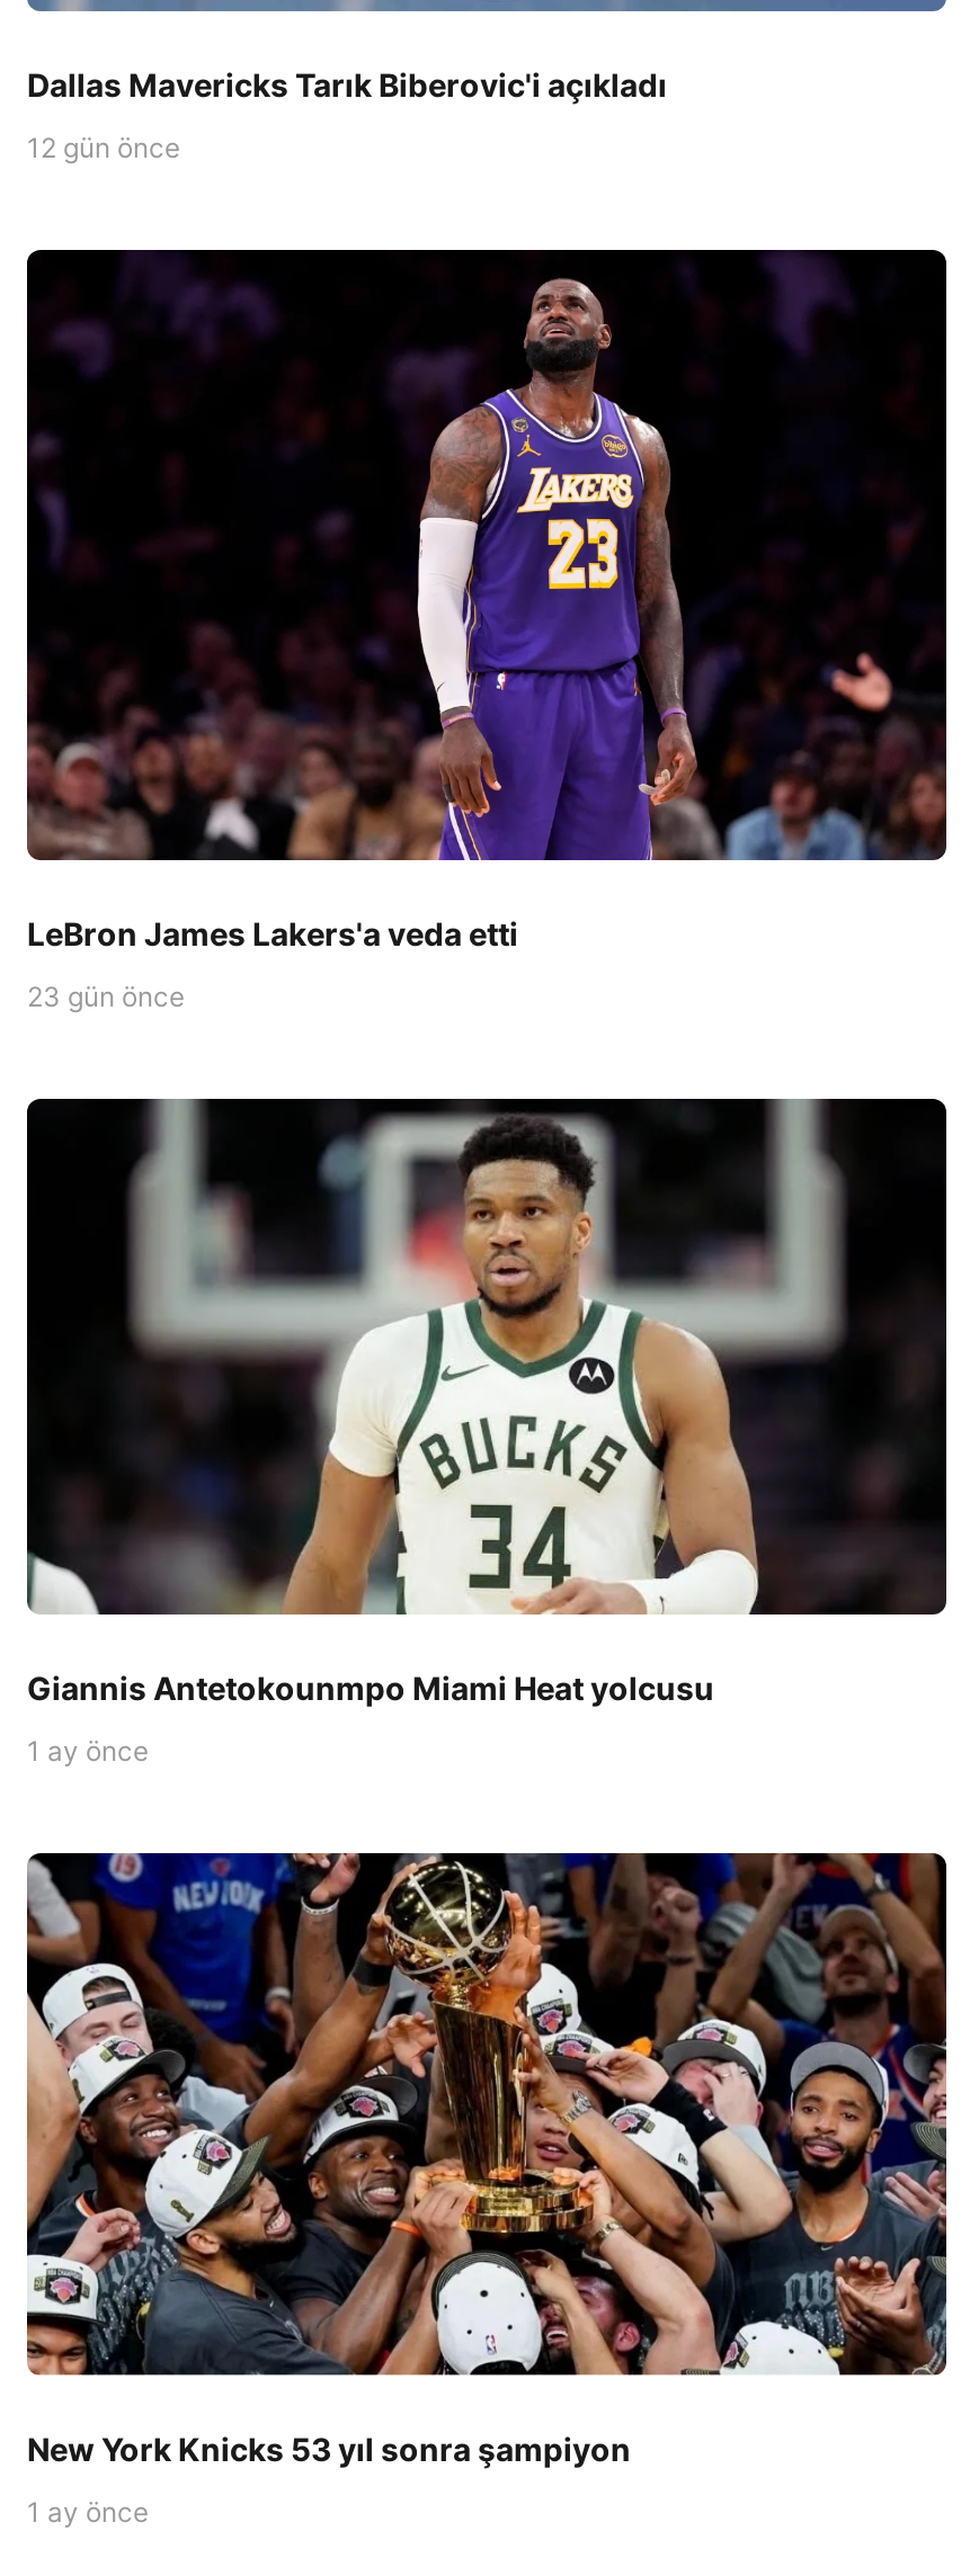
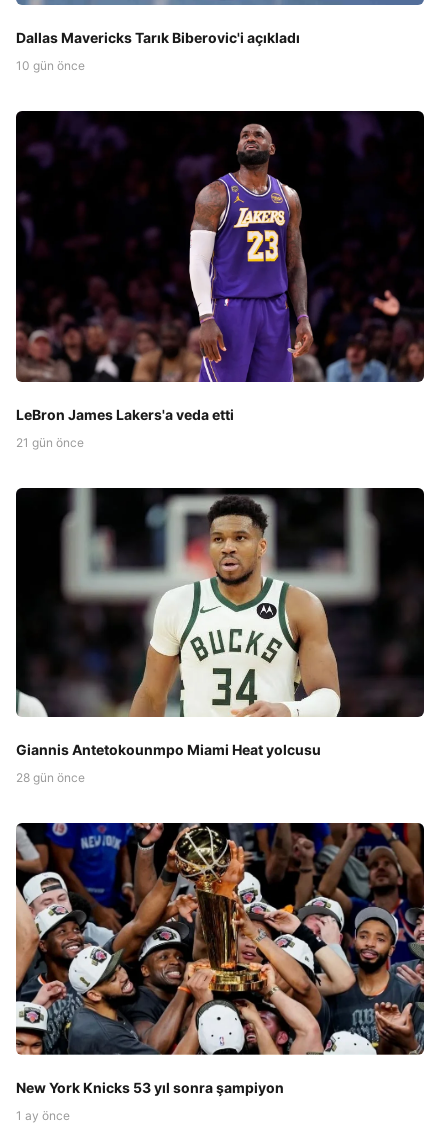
- 12 gün önce
+ 10 gün önce

- 23 gün önce
+ 21 gün önce

- 1 ay önce
+ 28 gün önce
